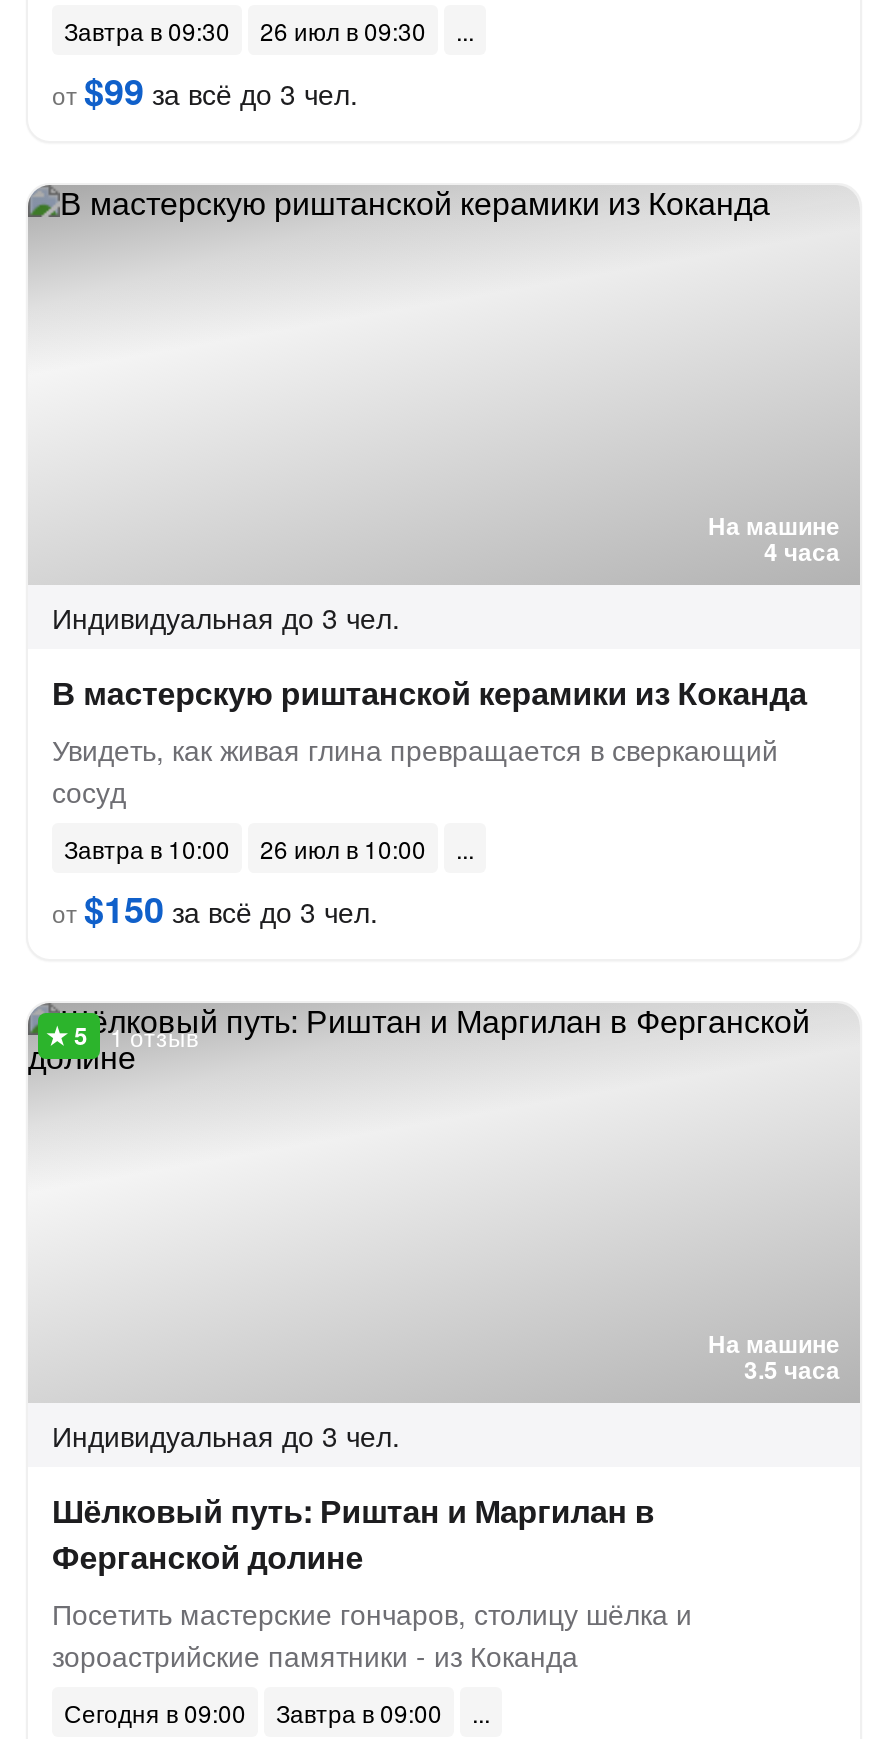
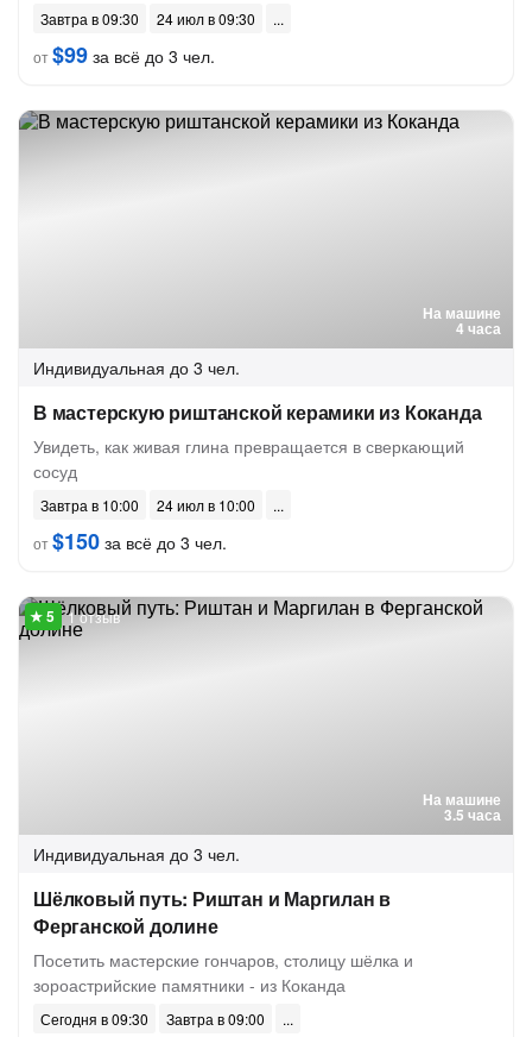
- Завтра в 09:30 26 июл в 09:30
+ Завтра в 09:30 24 июл в 09:30

- Завтра в 10:00 26 июл в 10:00
+ Завтра в 10:00 24 июл в 10:00

- Сегодня в 09:00 Завтра в 09:00
+ Сегодня в 09:30 Завтра в 09:00
